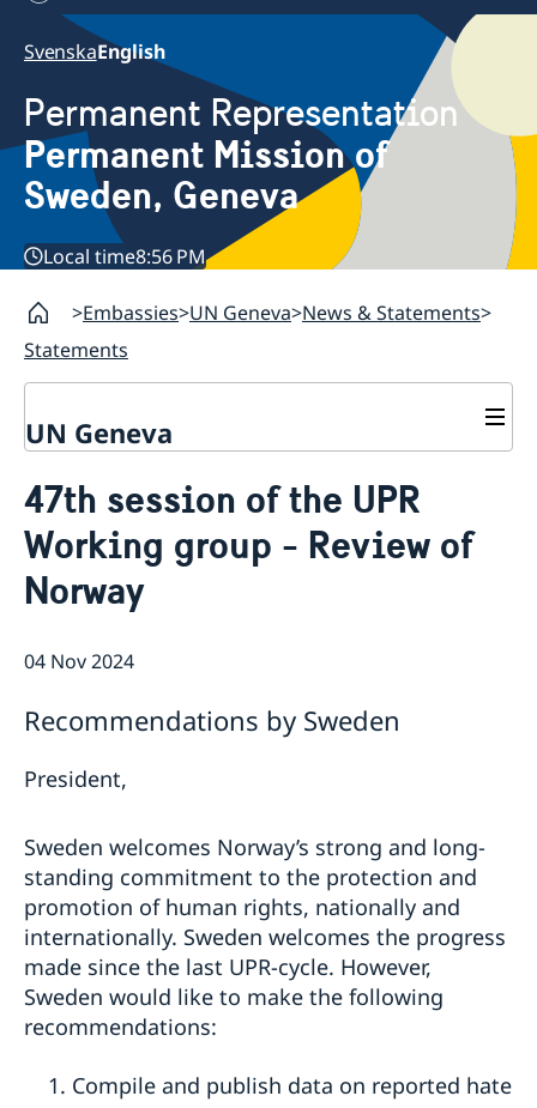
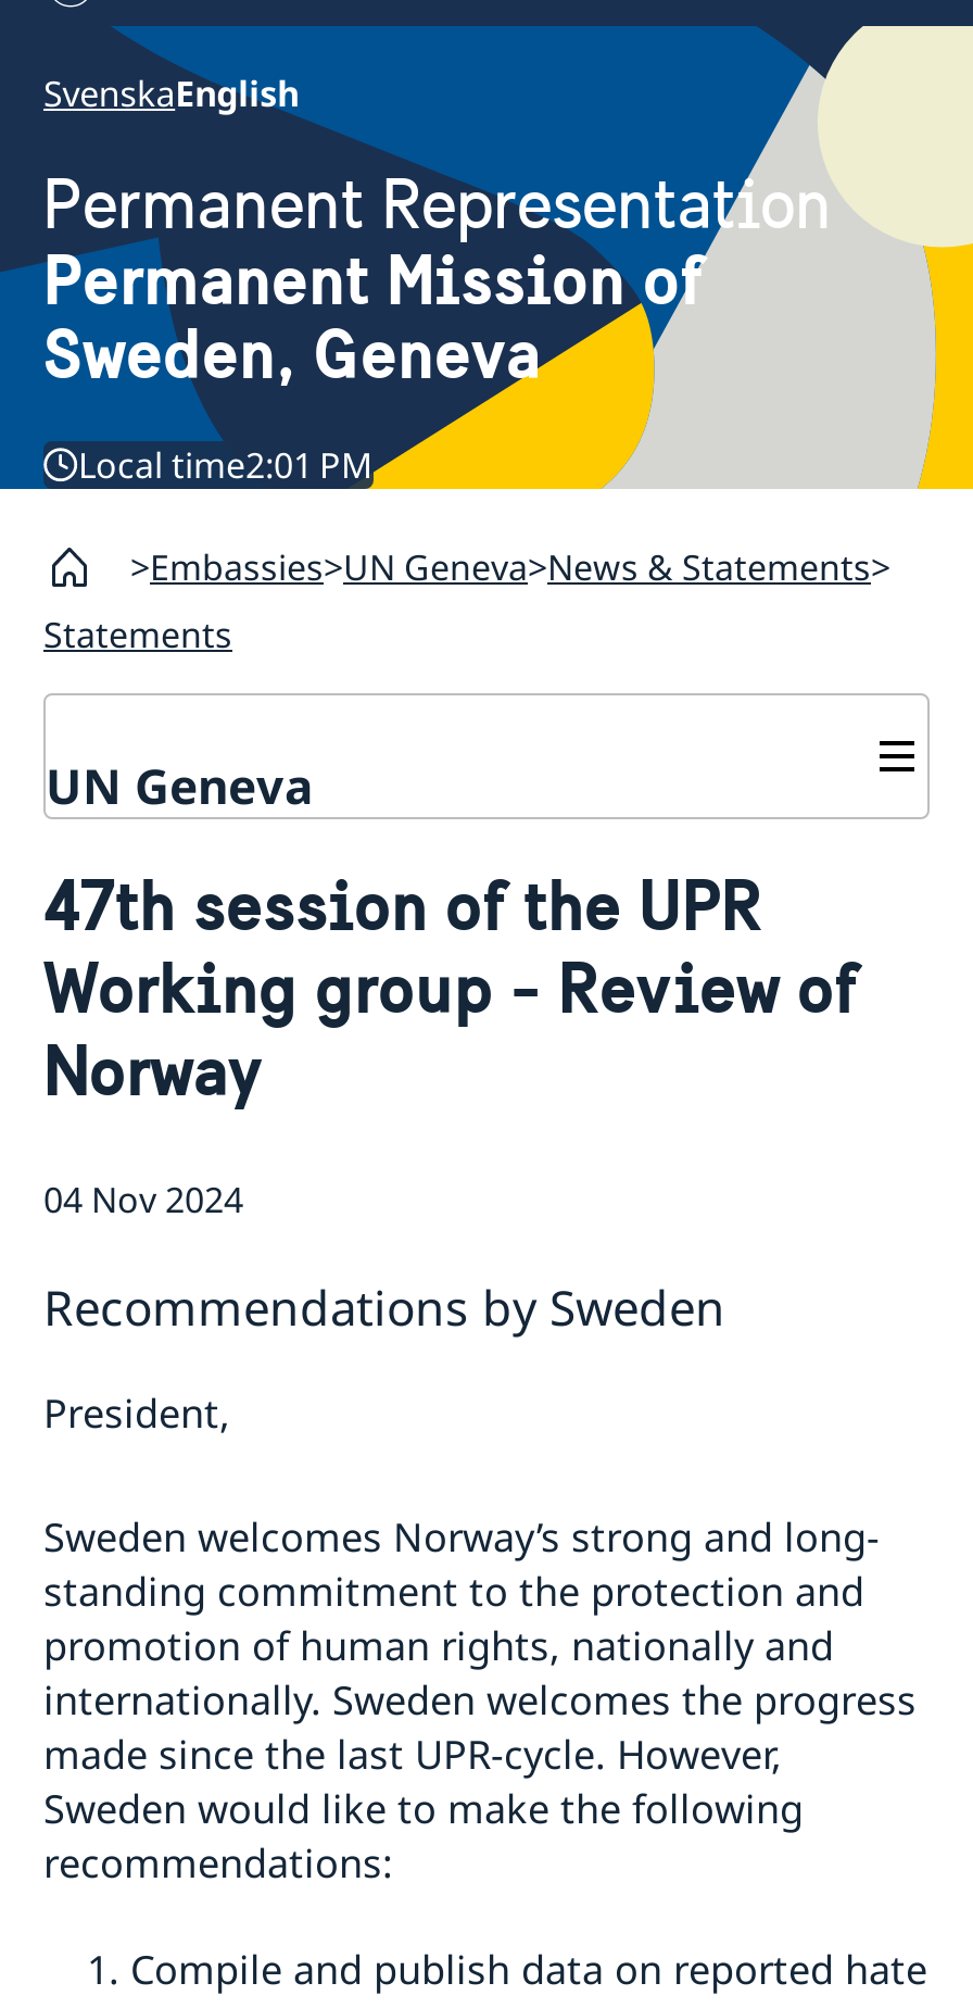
- Local time8:56 PM
+ Local time2:01 PM
